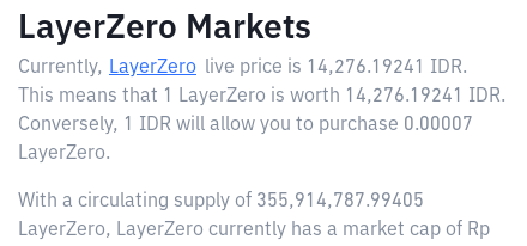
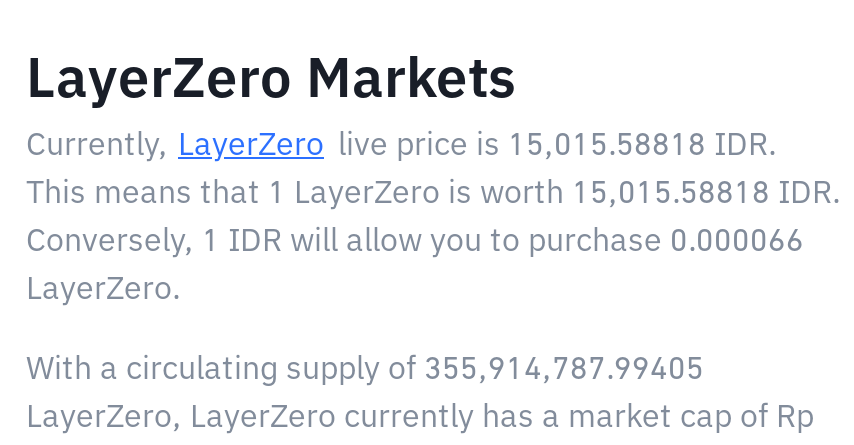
- Currently, LayerZero live price is 14,276.19241 IDR.
+ Currently, LayerZero live price is 15,015.58818 IDR.

- This means that 1 LayerZero is worth 14,276.19241 IDR.
+ This means that 1 LayerZero is worth 15,015.58818 IDR.

- Conversely, 1 IDR will allow you to purchase 0.00007
+ Conversely, 1 IDR will allow you to purchase 0.000066
